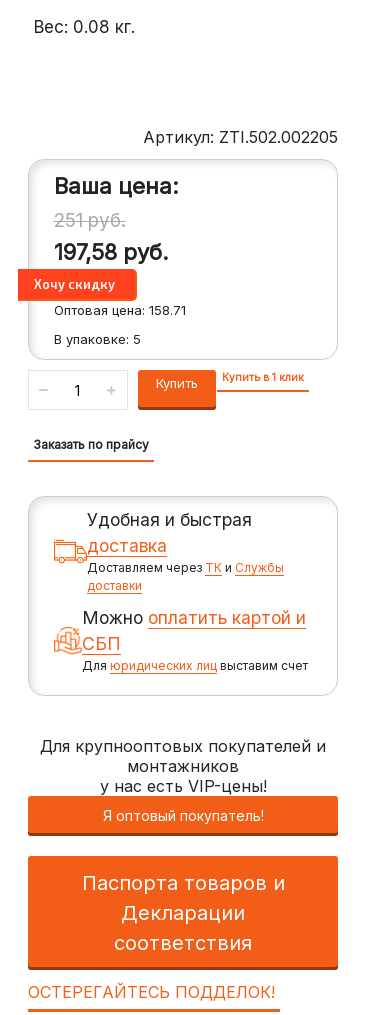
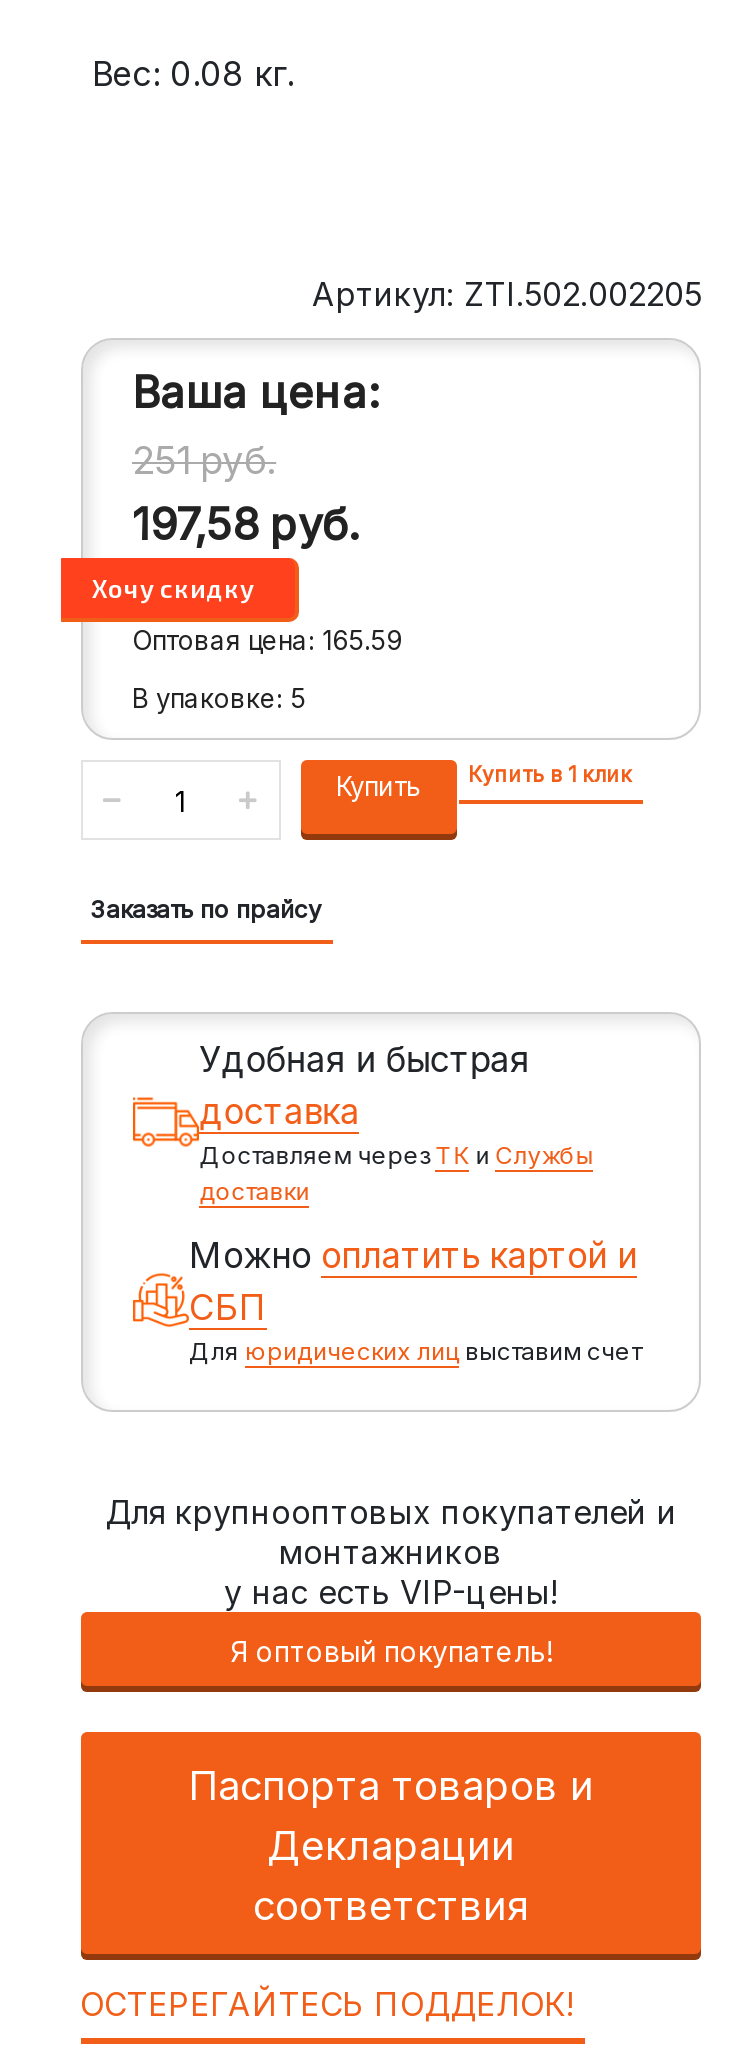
- Оптовая цена: 158.71
+ Оптовая цена: 165.59
